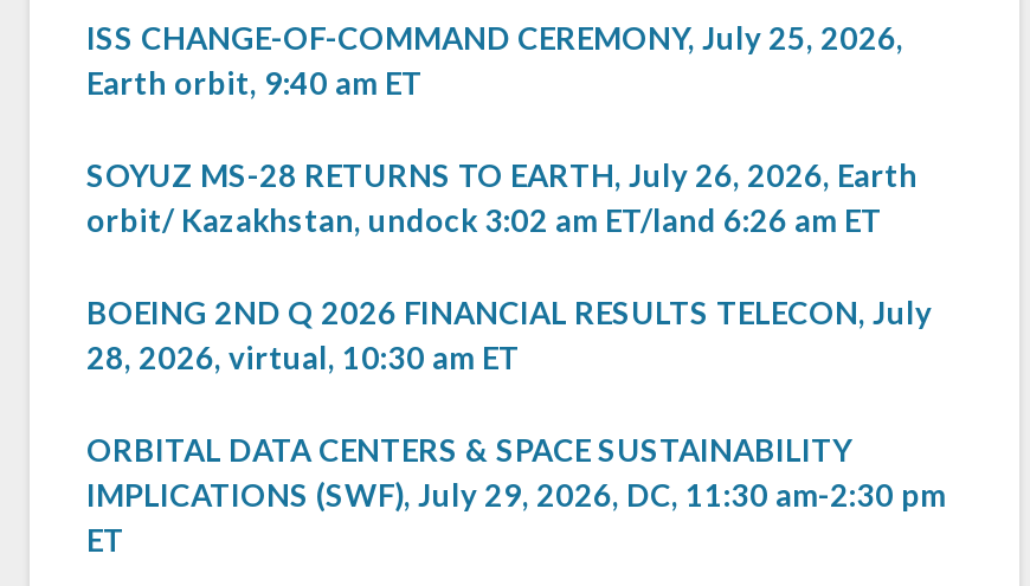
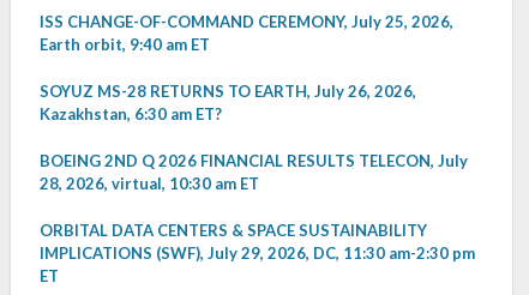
- SOYUZ MS-28 RETURNS TO EARTH, July 26, 2026, Earth
- orbit/ Kazakhstan, undock 3:02 am ET/land 6:26 am ET
+ SOYUZ MS-28 RETURNS TO EARTH, July 26, 2026,
+ Kazakhstan, 6:30 am ET?
